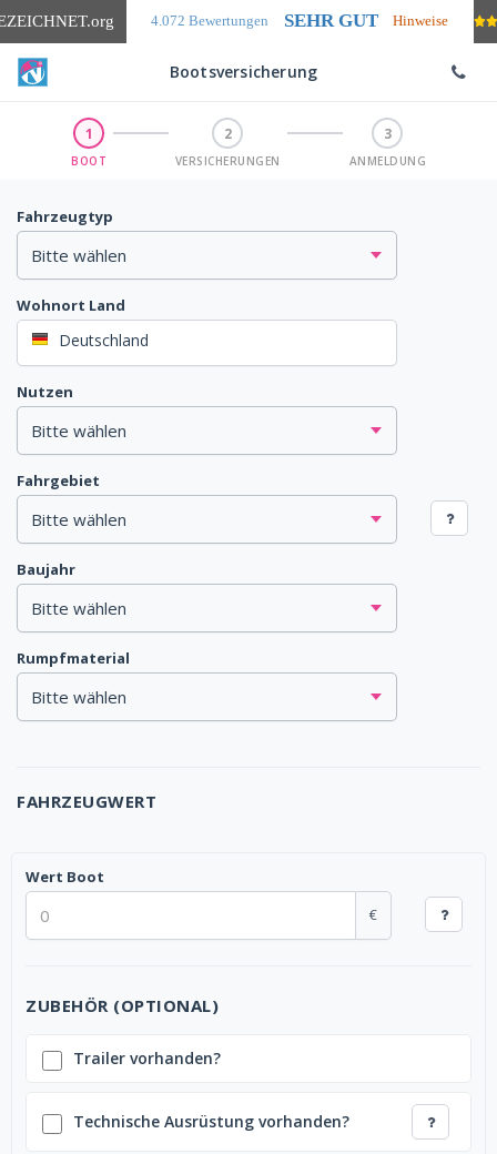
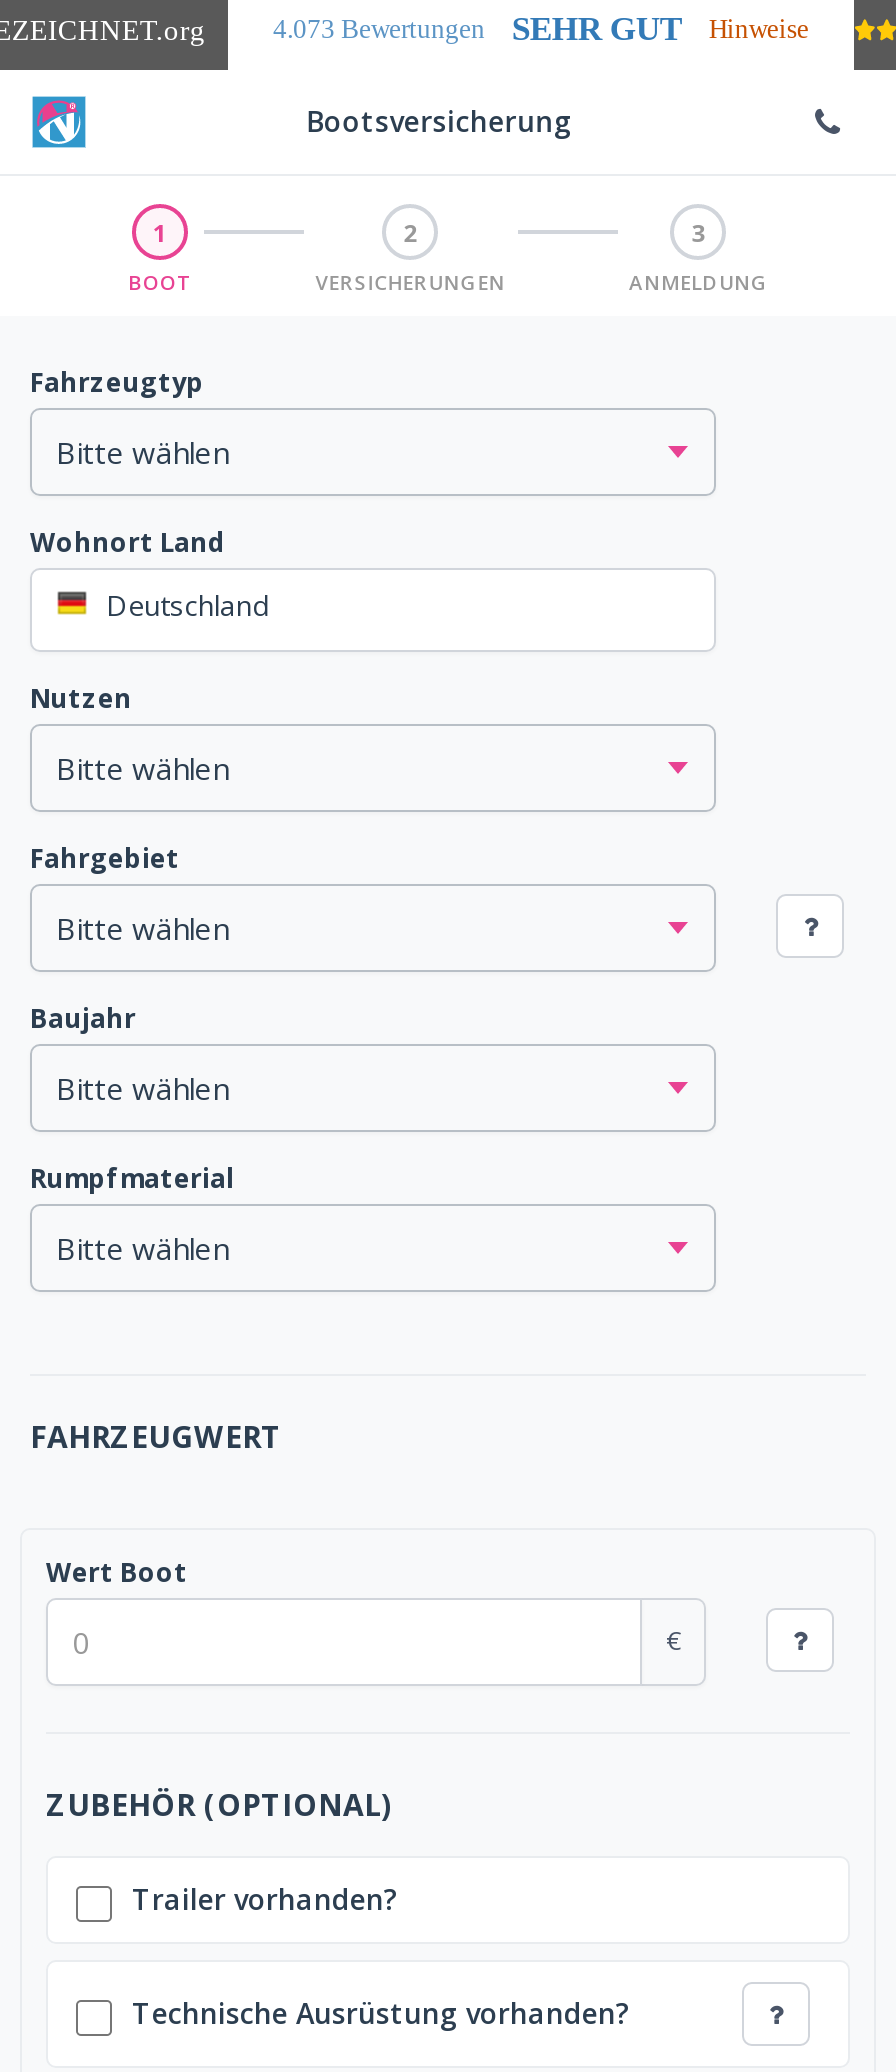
- 4.072 Bewertungen SEHR GUT Hinweise
+ 4.073 Bewertungen SEHR GUT Hinweise
